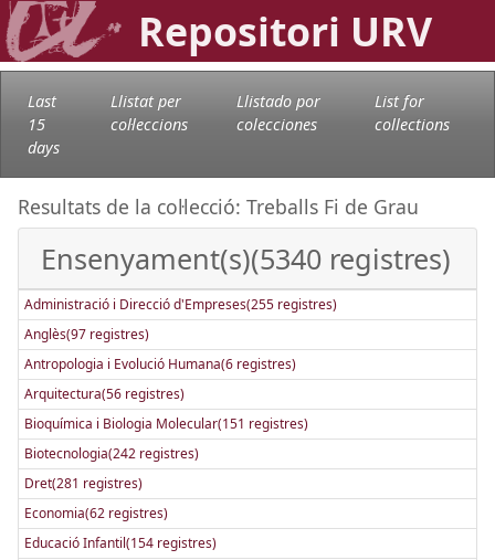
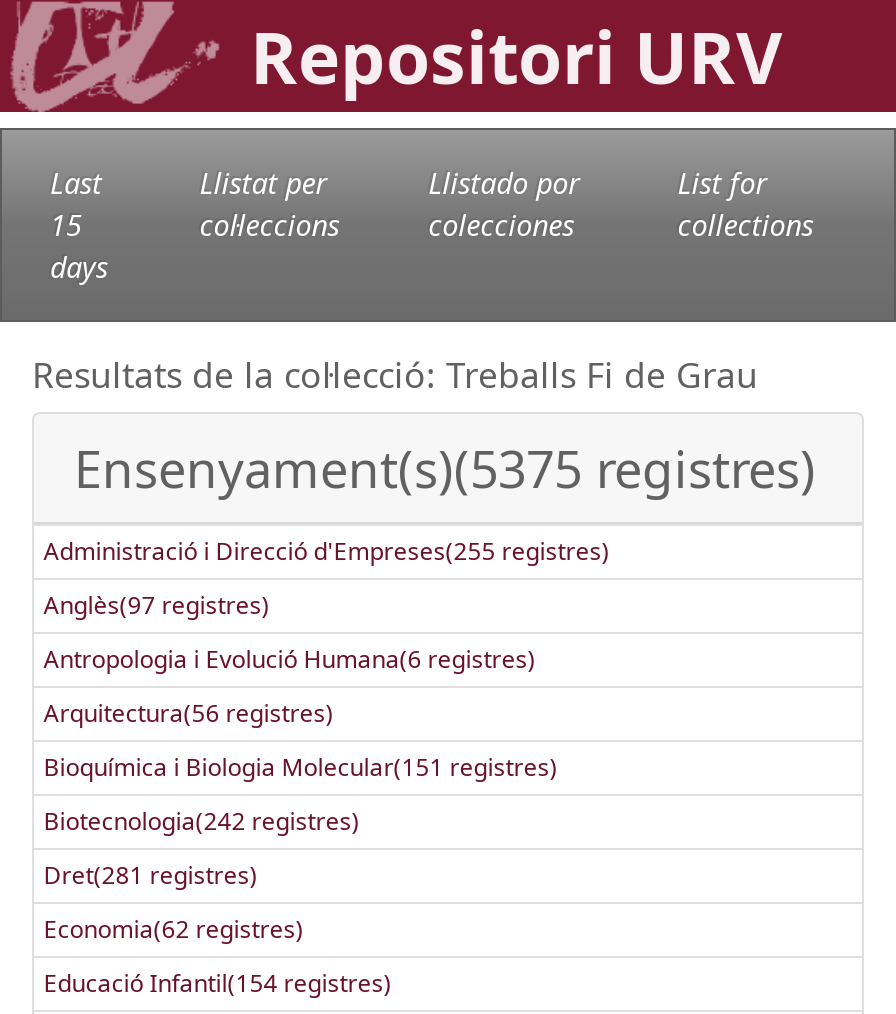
- Ensenyament(s)(5340 registres)
+ Ensenyament(s)(5375 registres)
